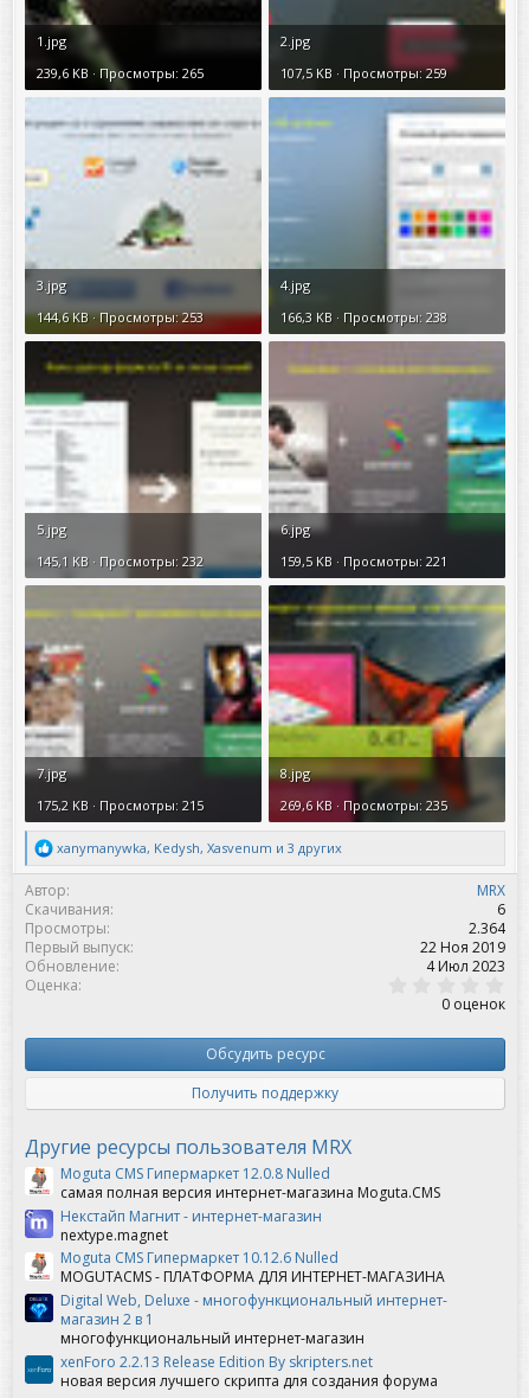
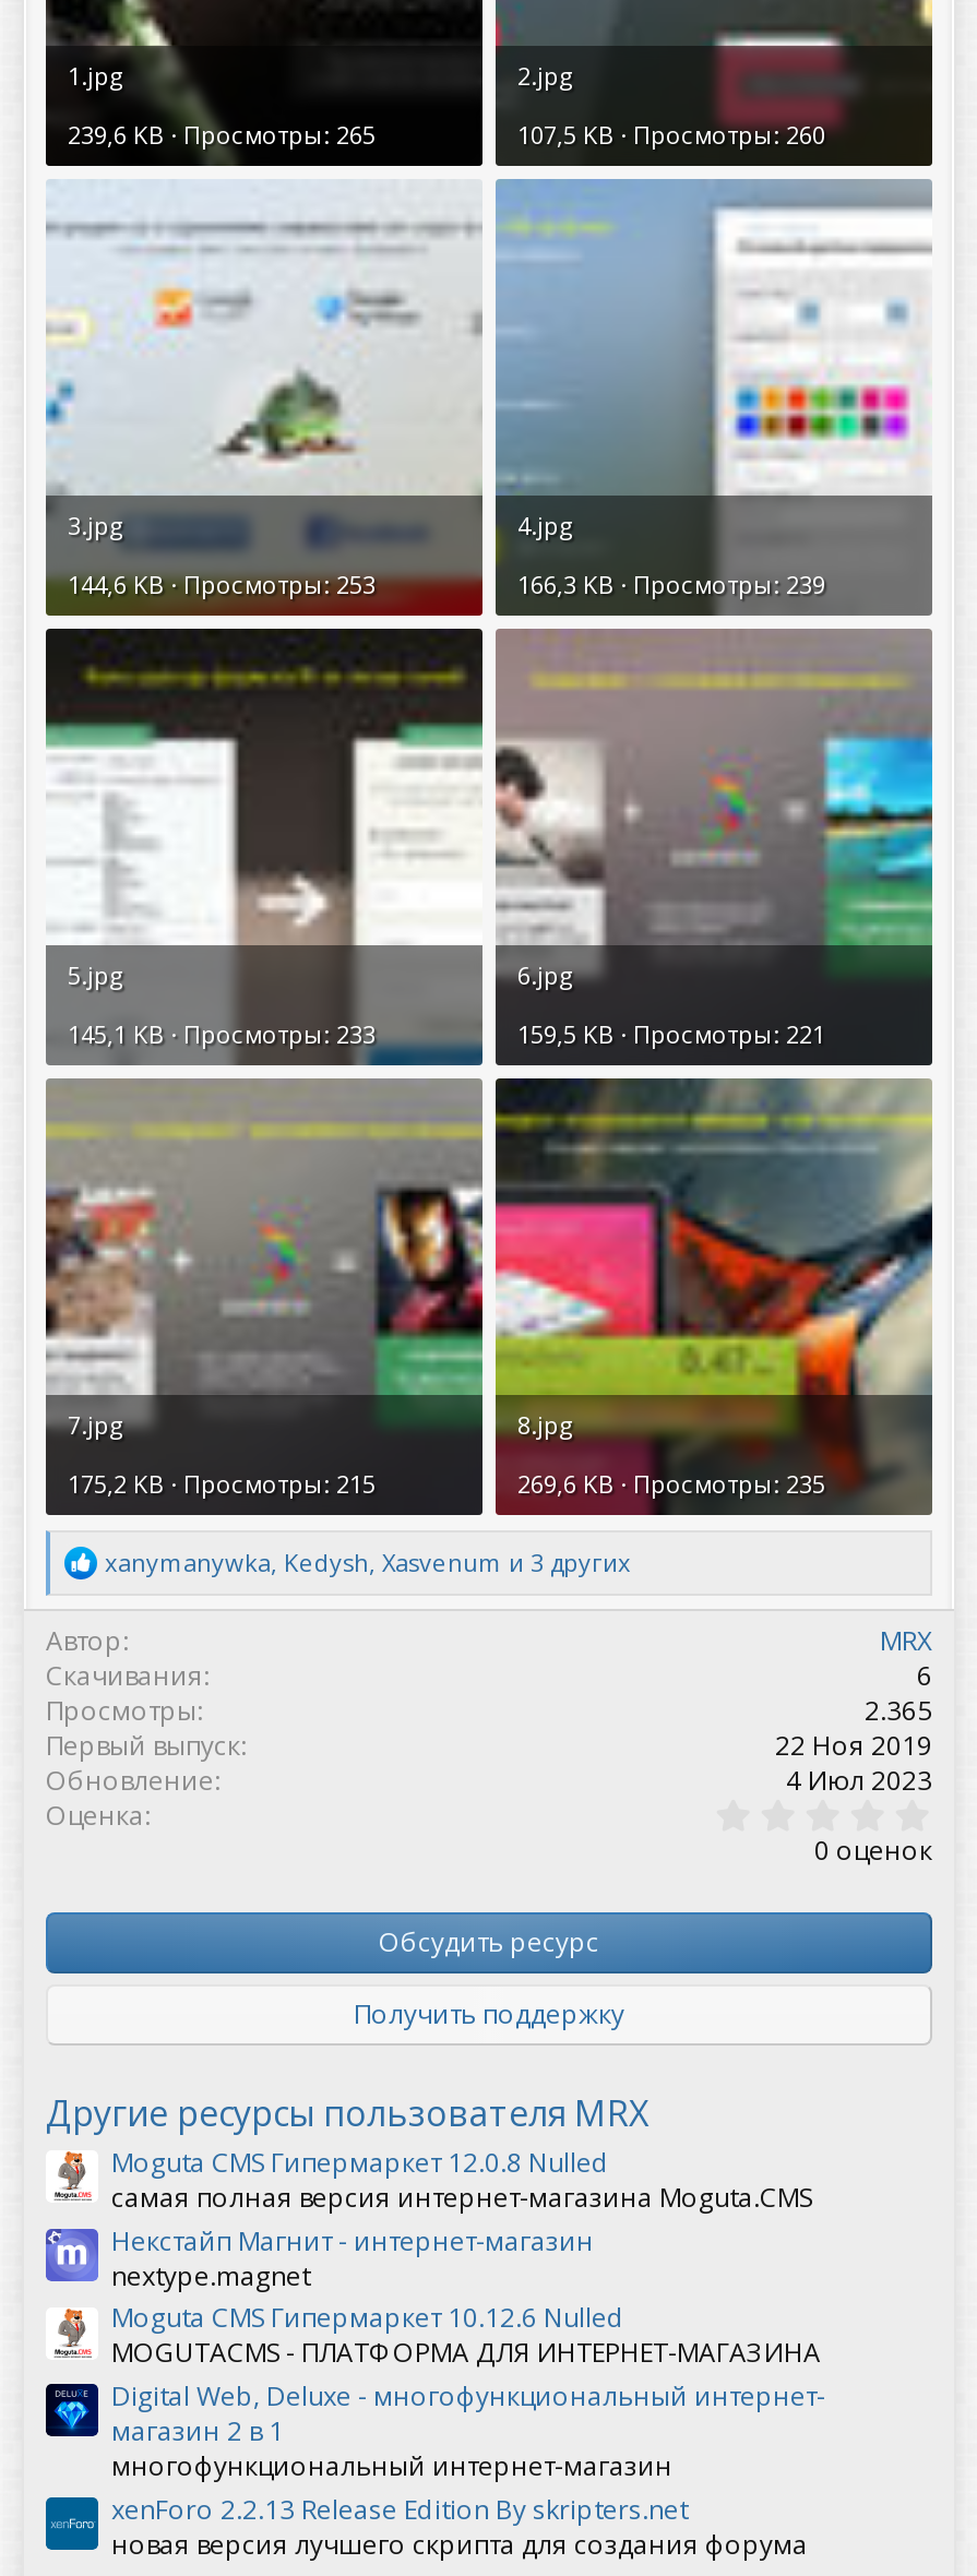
- 107,5 KB · Просмотры: 259
+ 107,5 KB · Просмотры: 260

- 166,3 KB · Просмотры: 238
+ 166,3 KB · Просмотры: 239

- 145,1 KB · Просмотры: 232
+ 145,1 KB · Просмотры: 233

- 2.364
+ 2.365
